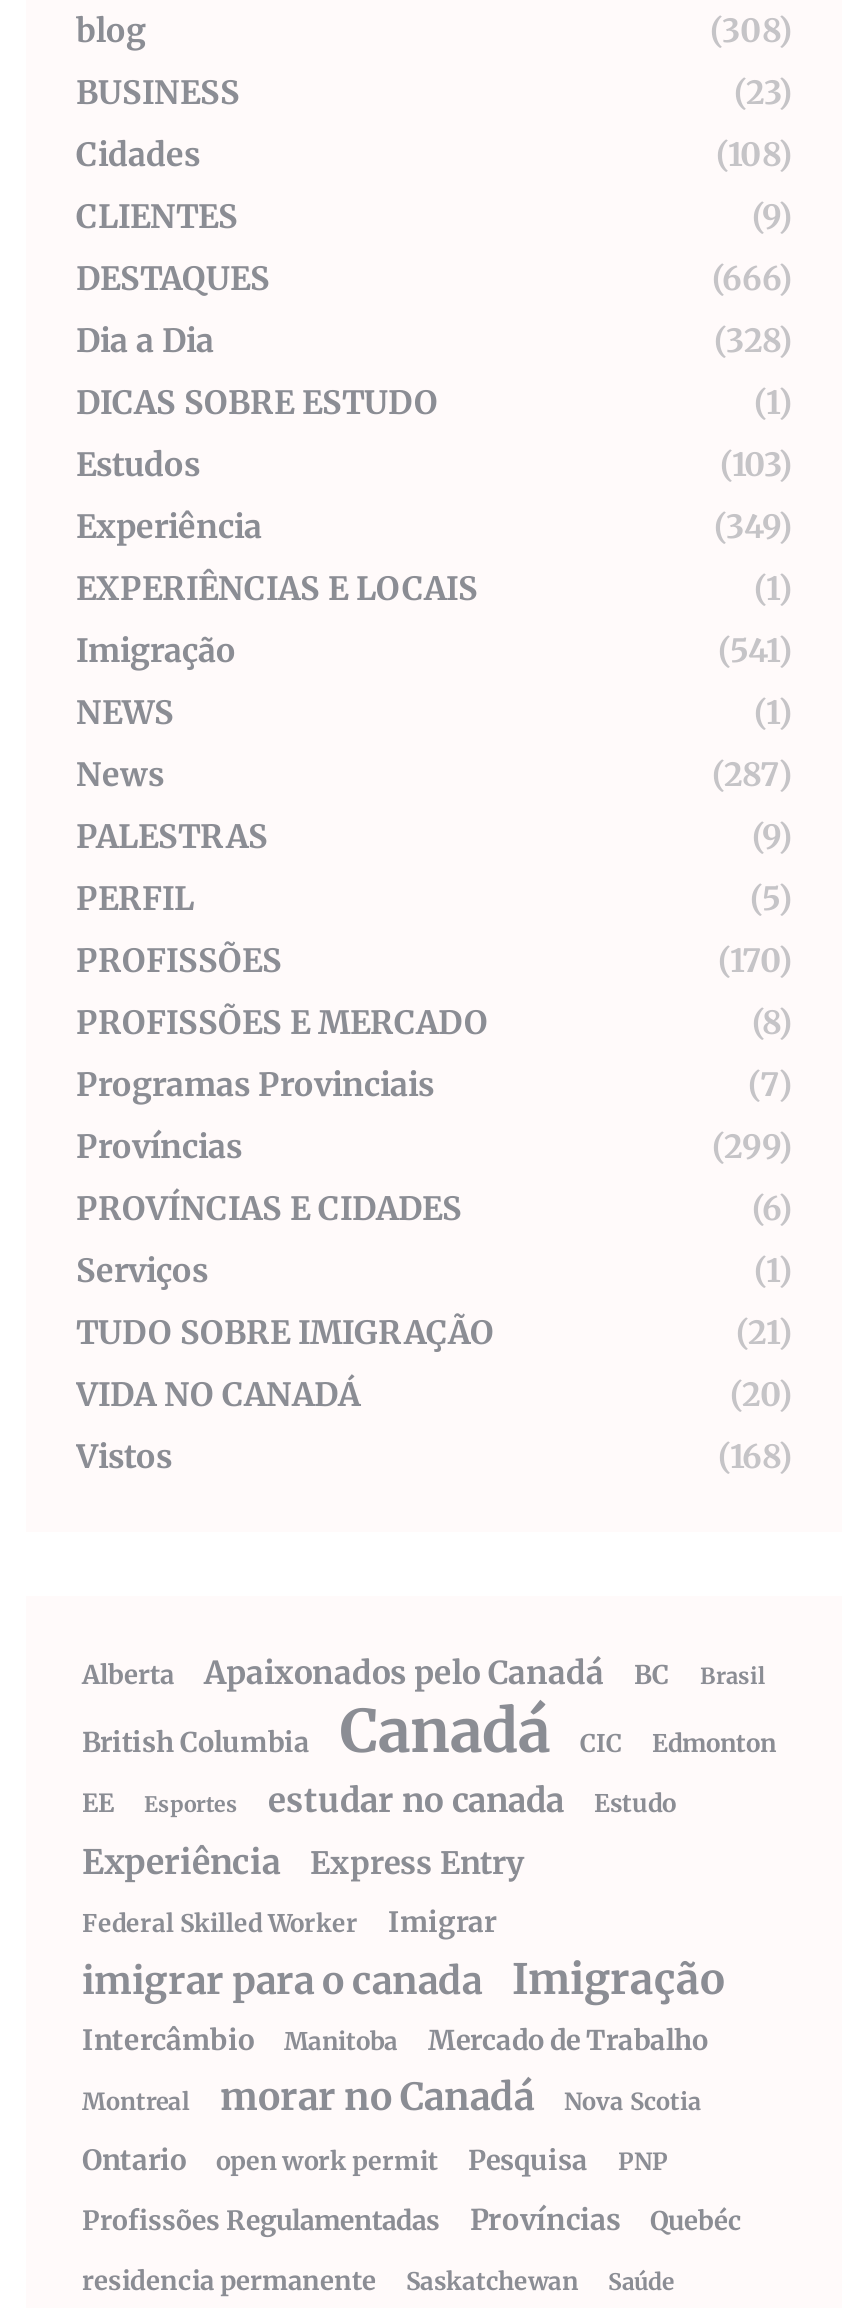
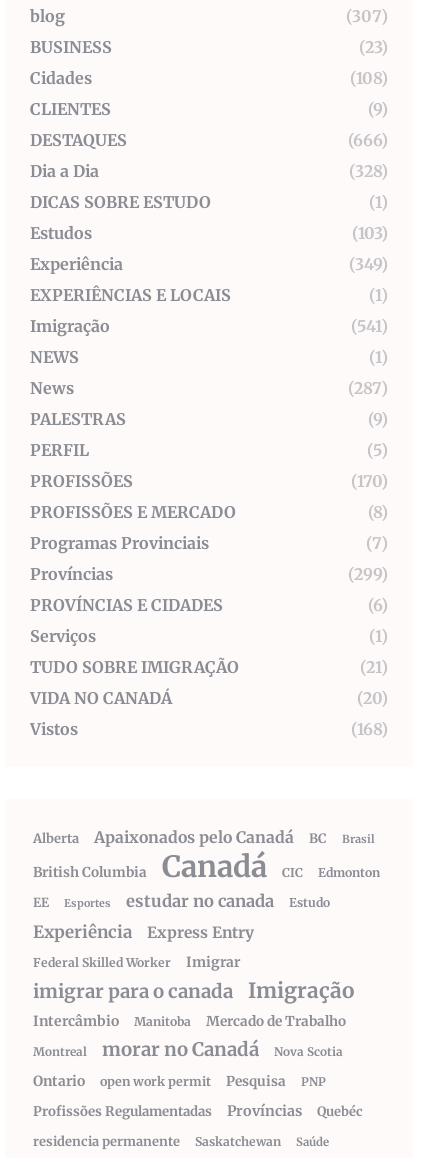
- (308)
+ (307)
